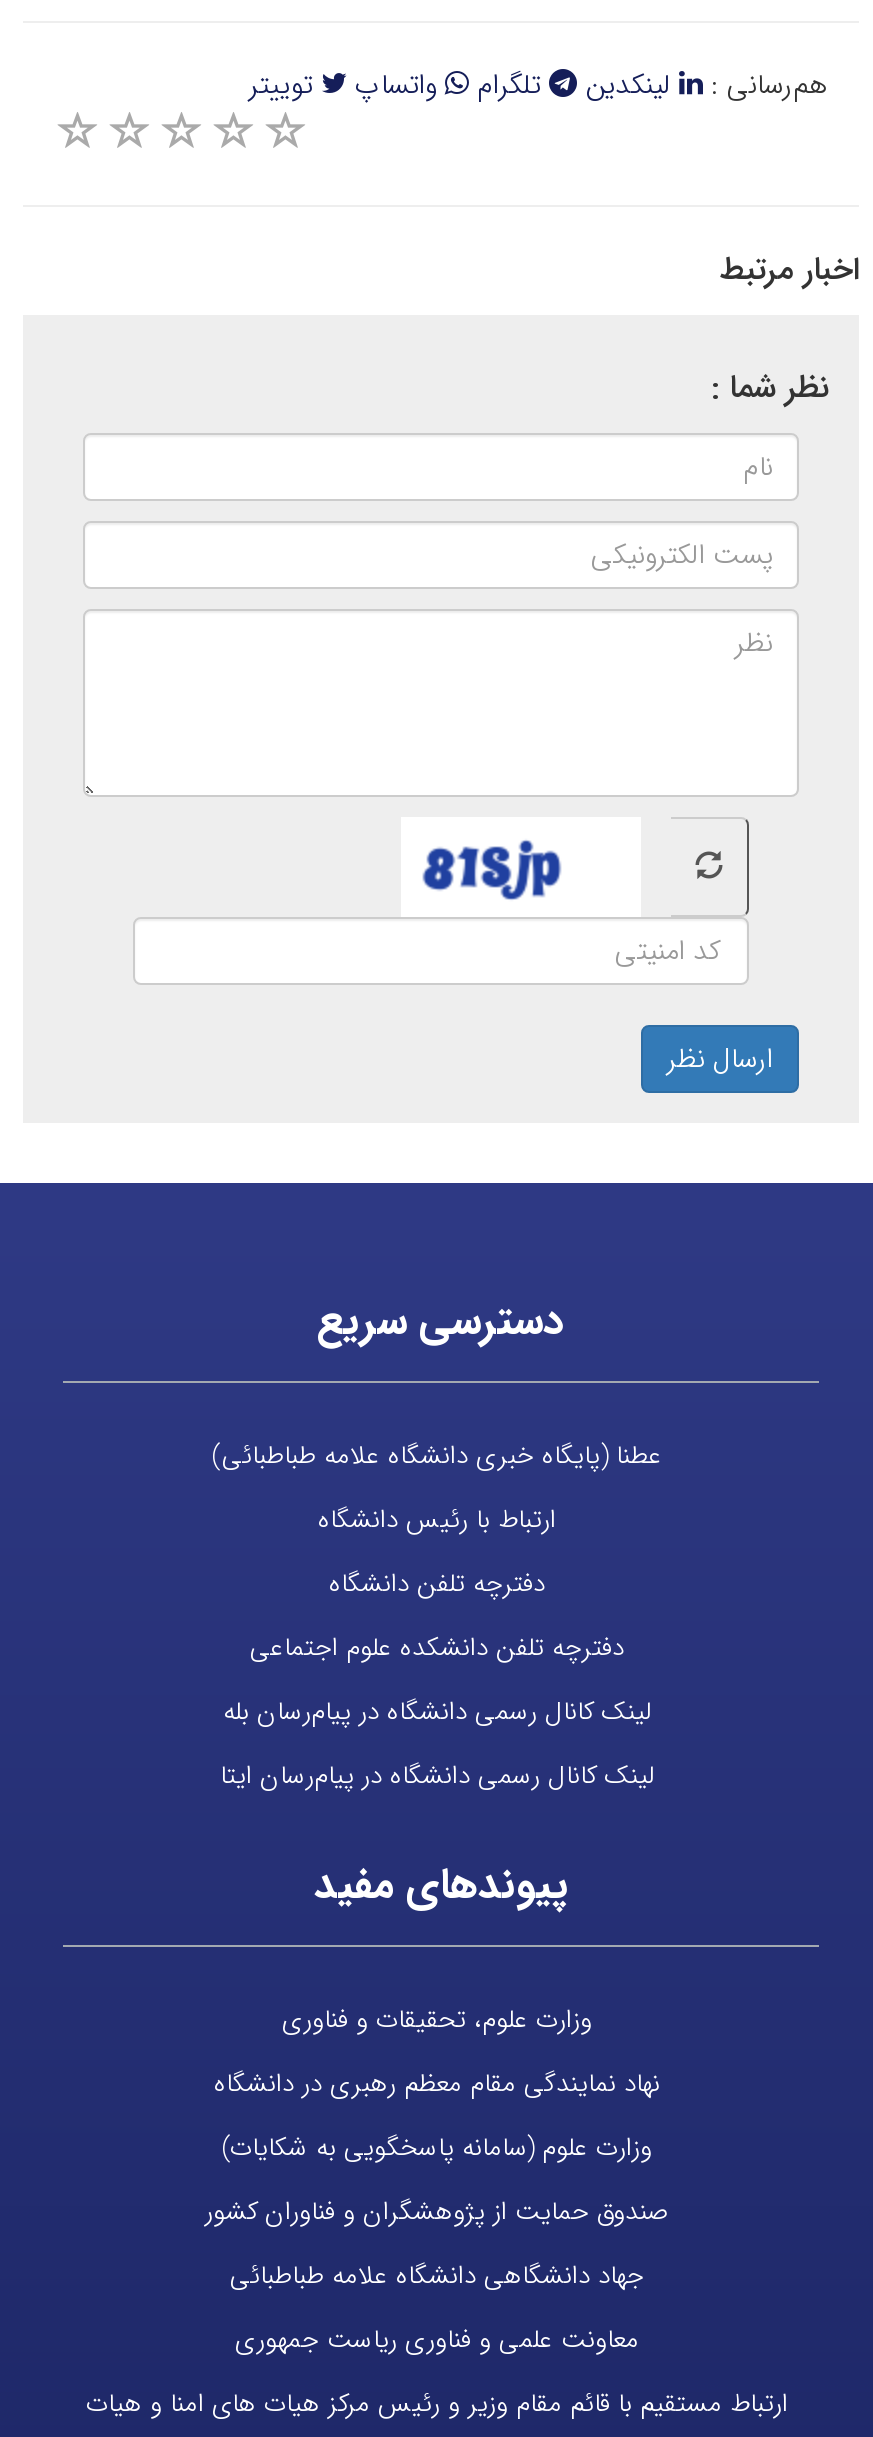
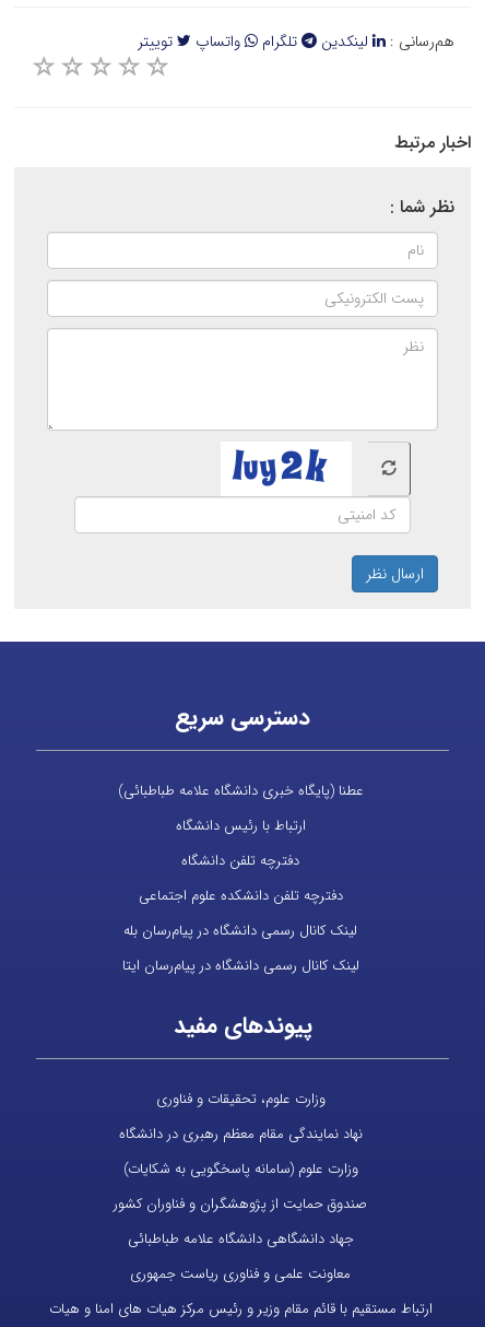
- [image]
+ [image]
